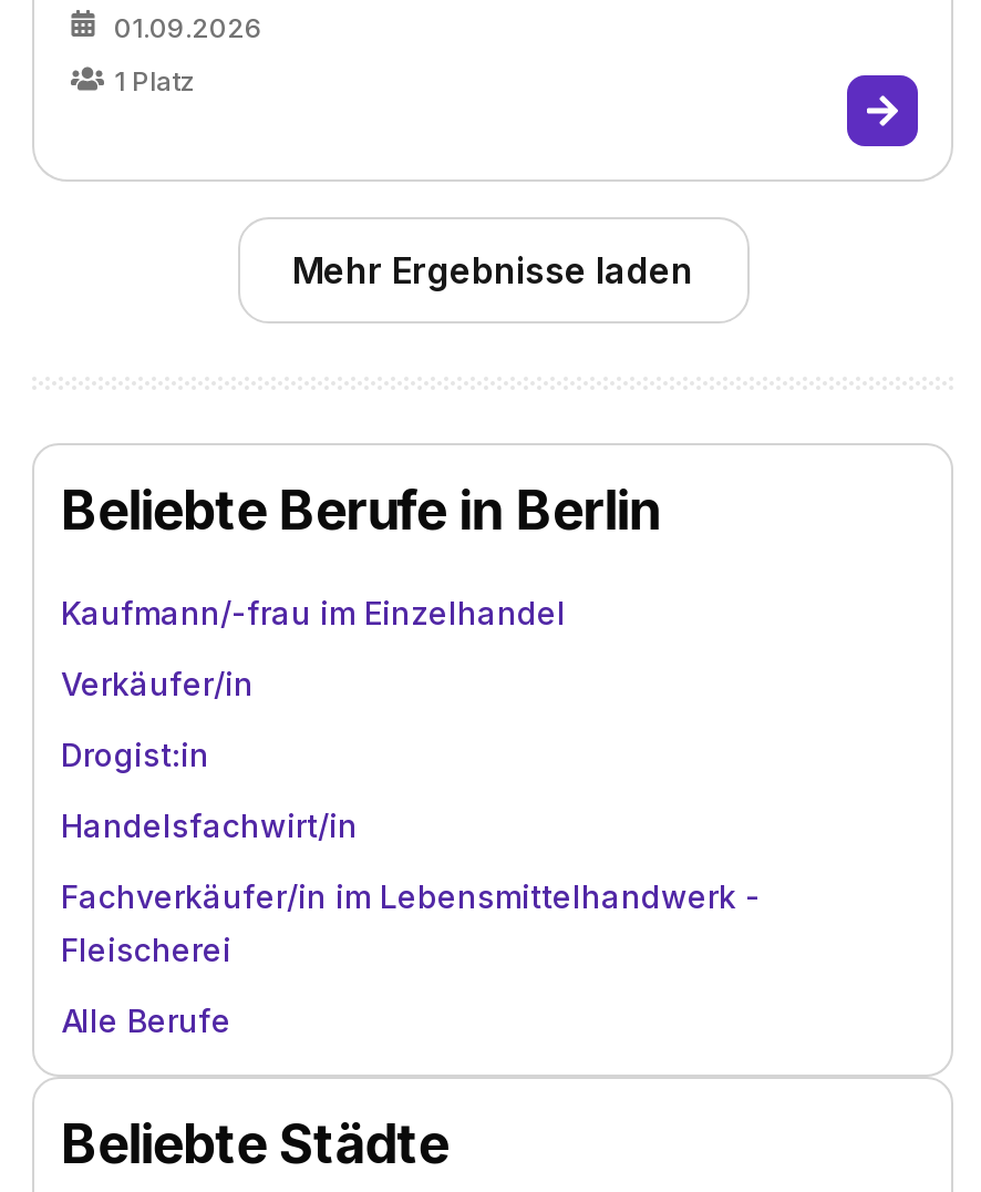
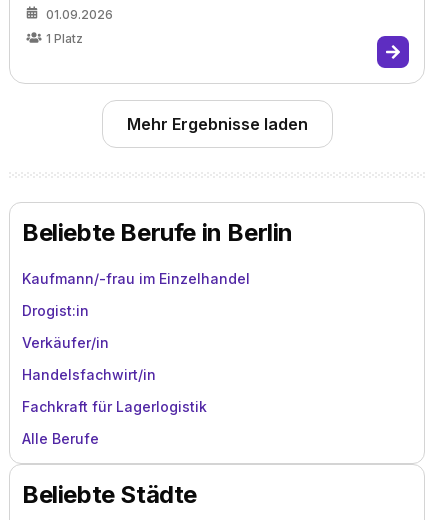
moved down: Verkäufer/in

- Fachverkäufer/in im Lebensmittelhandwerk -
- Fleischerei
+ Fachkraft für Lagerlogistik
